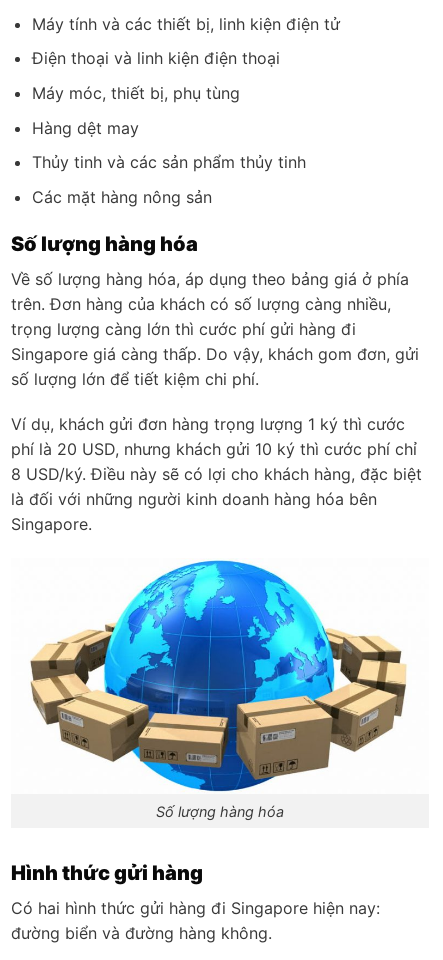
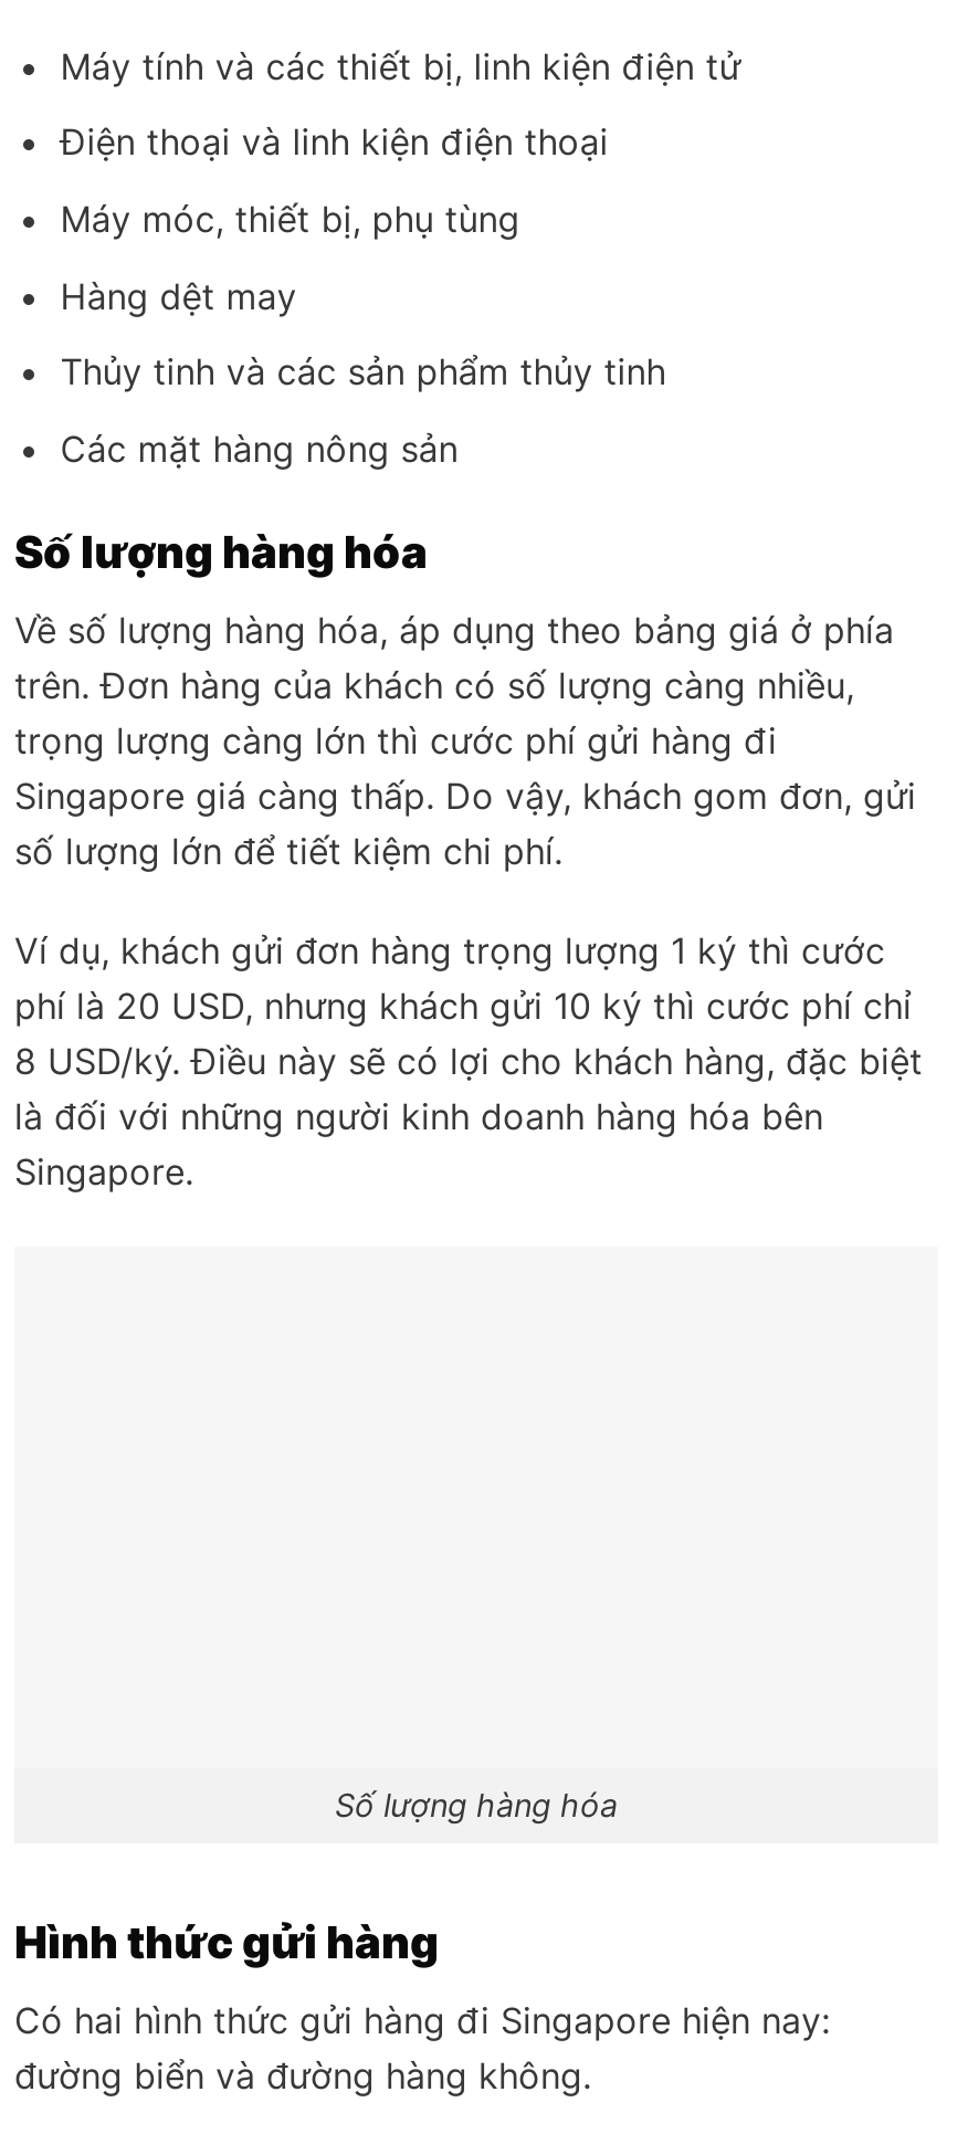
- [image]
